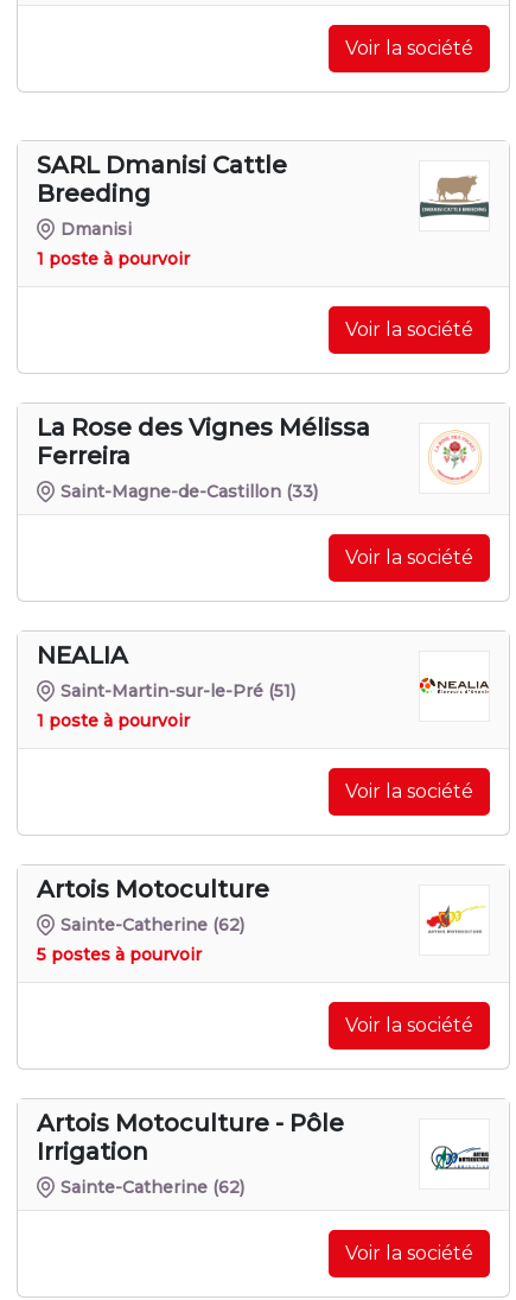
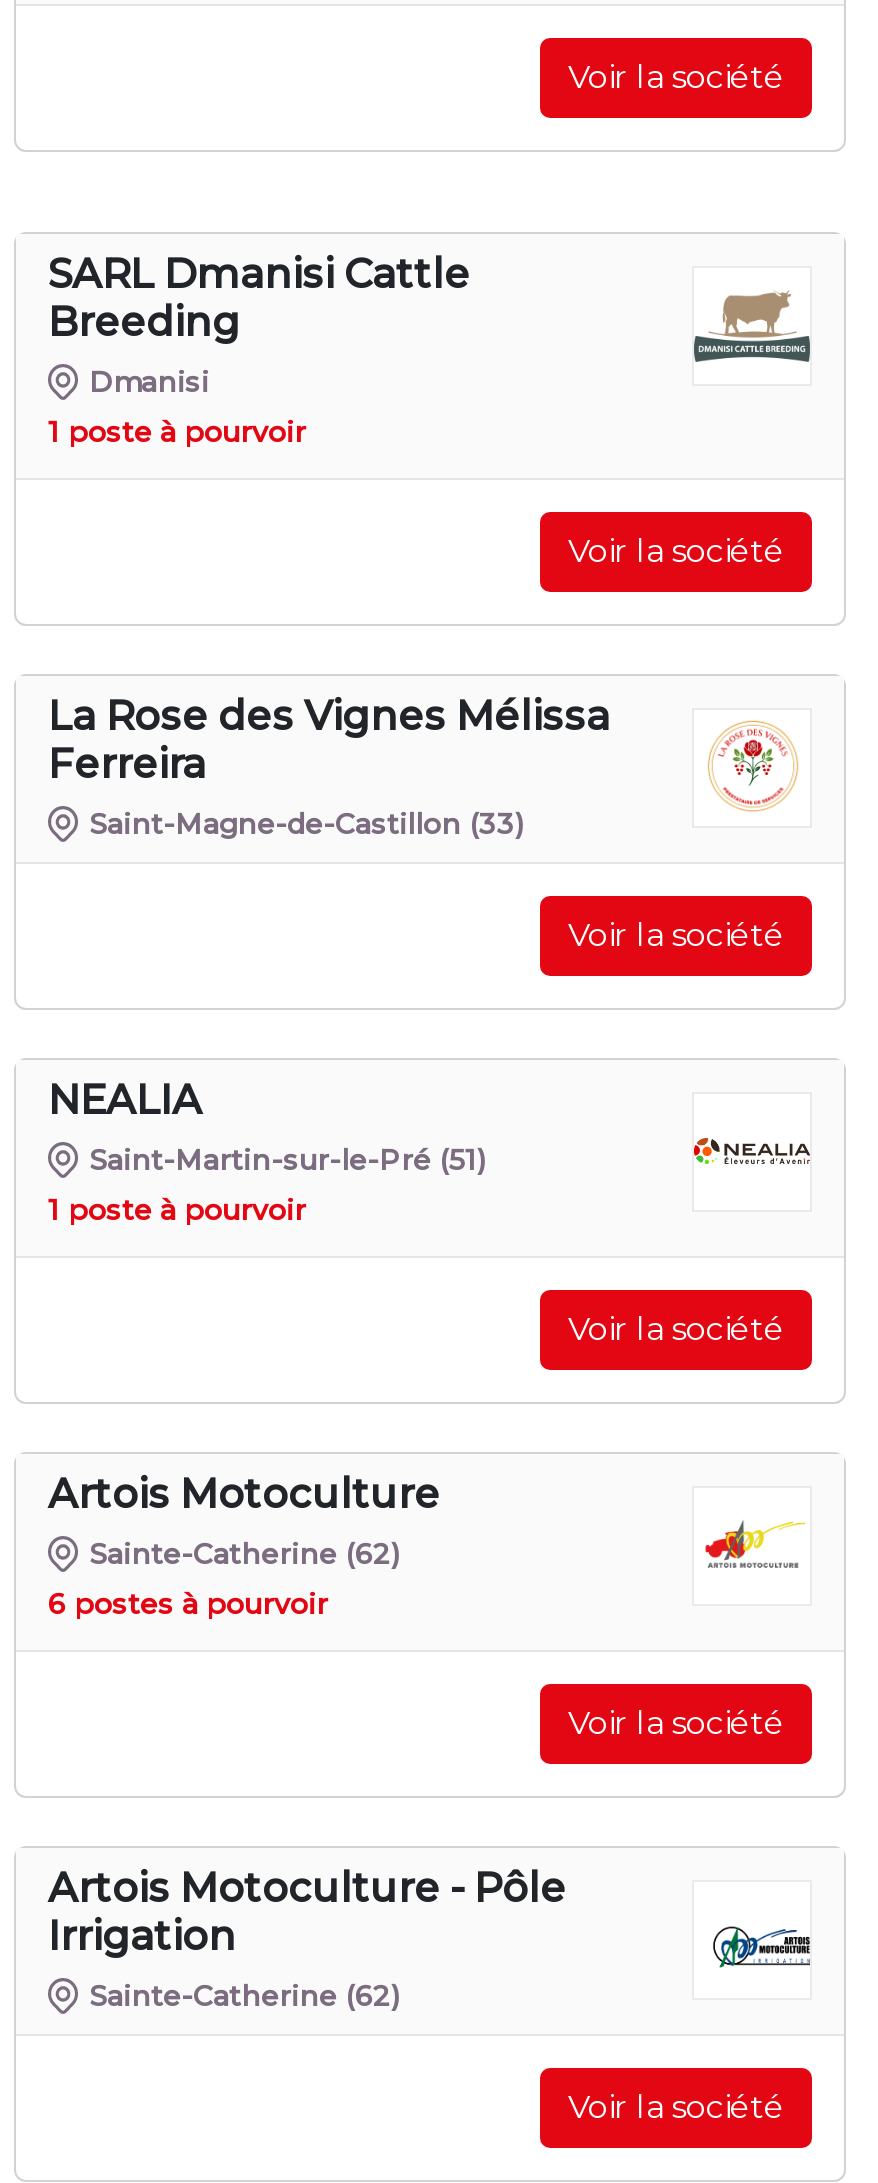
- 5 postes à pourvoir
+ 6 postes à pourvoir
